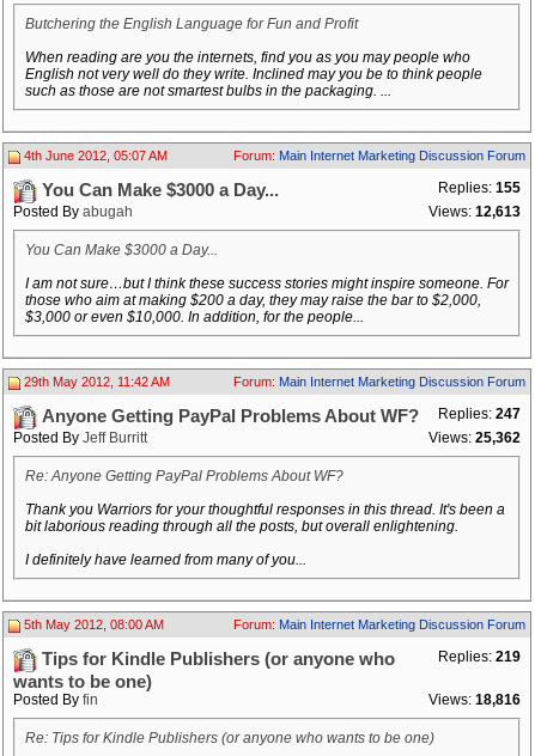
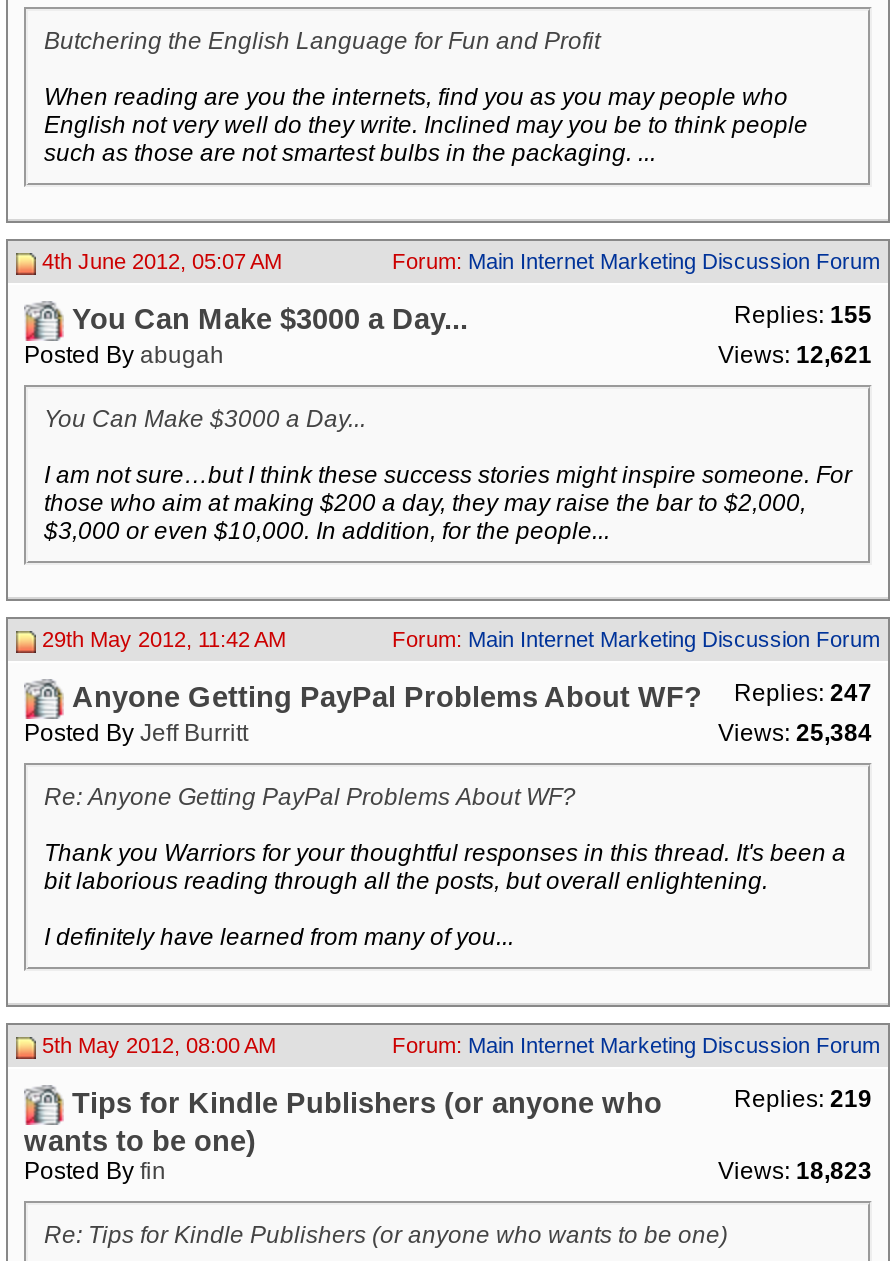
- Views: 12,613
+ Views: 12,621

- Views: 25,362
+ Views: 25,384

- Views: 18,816
+ Views: 18,823
